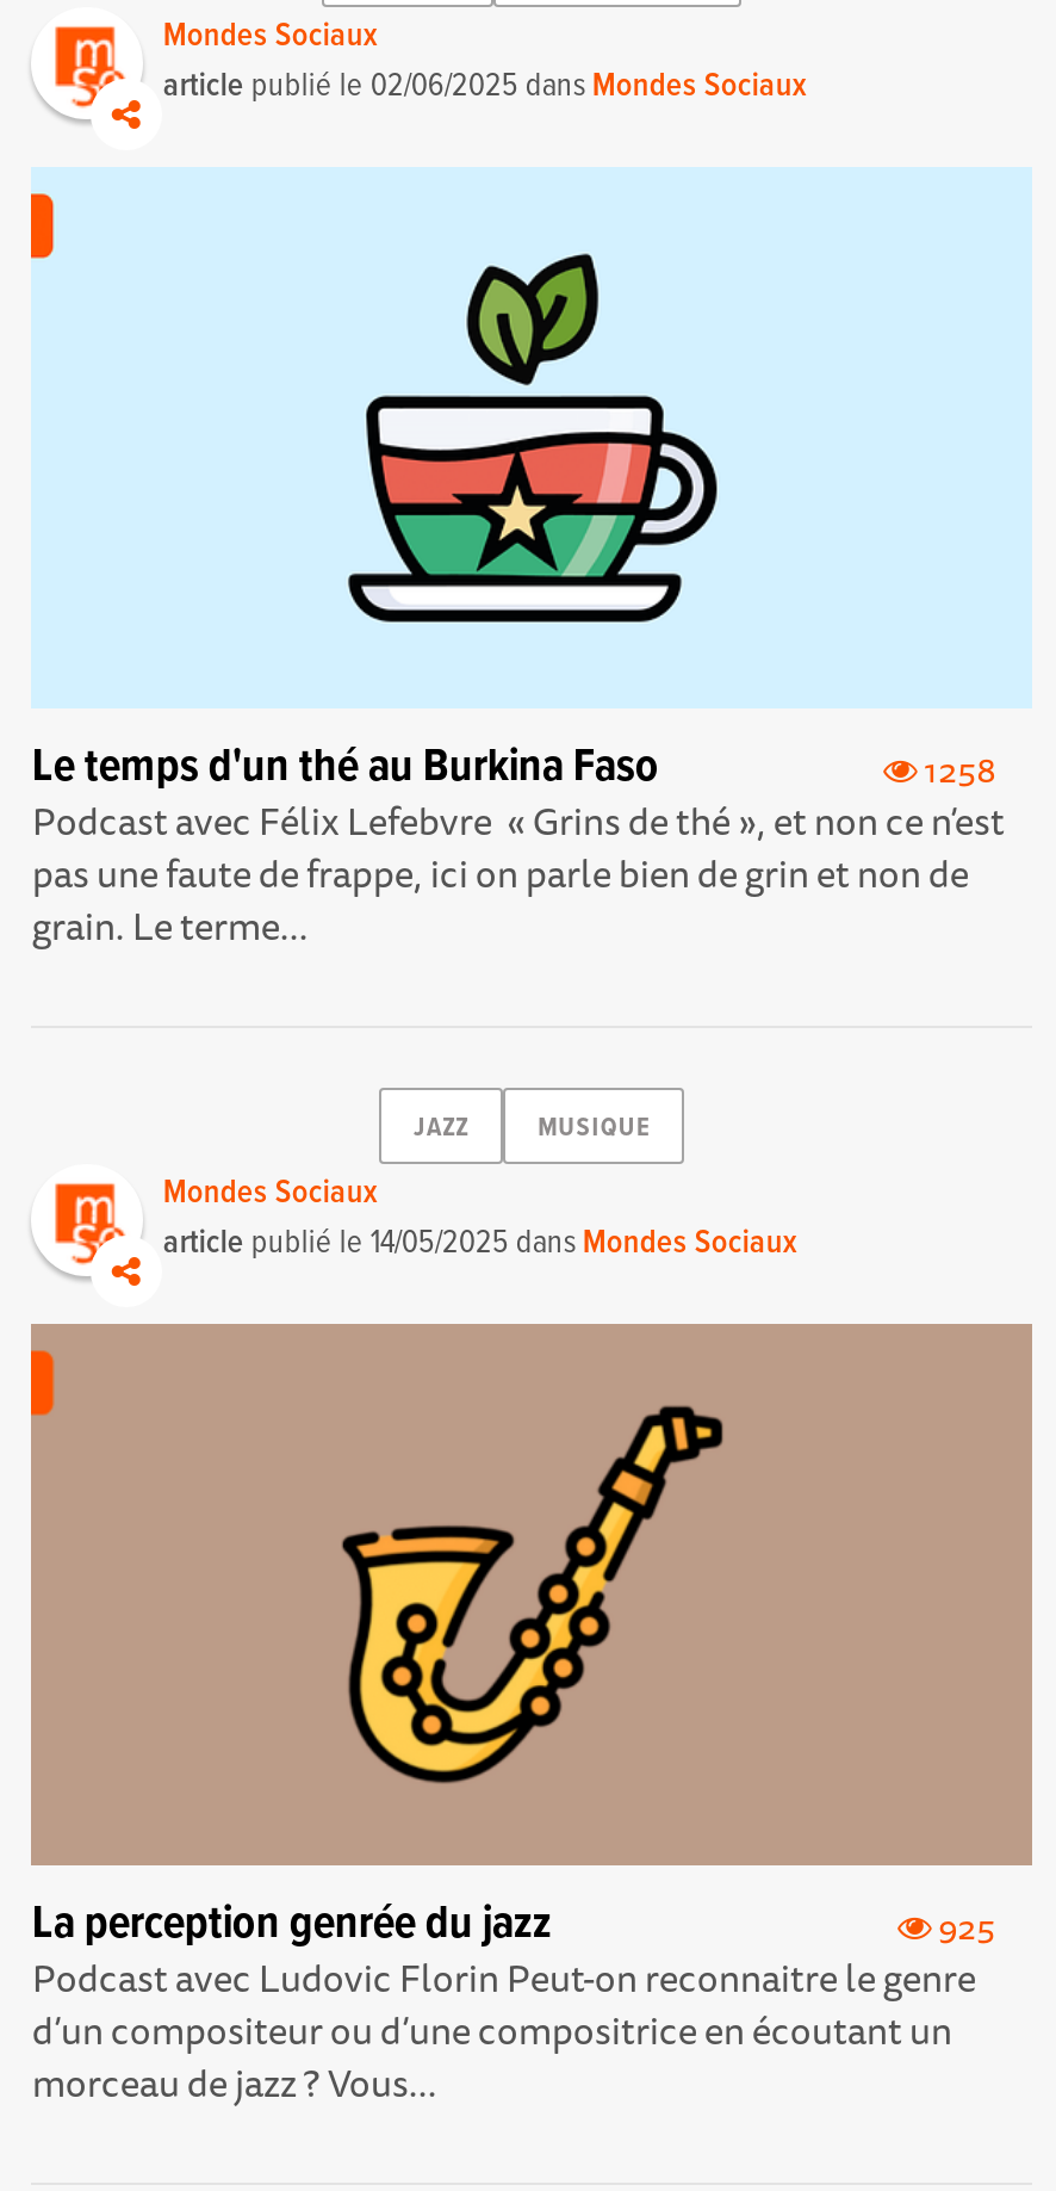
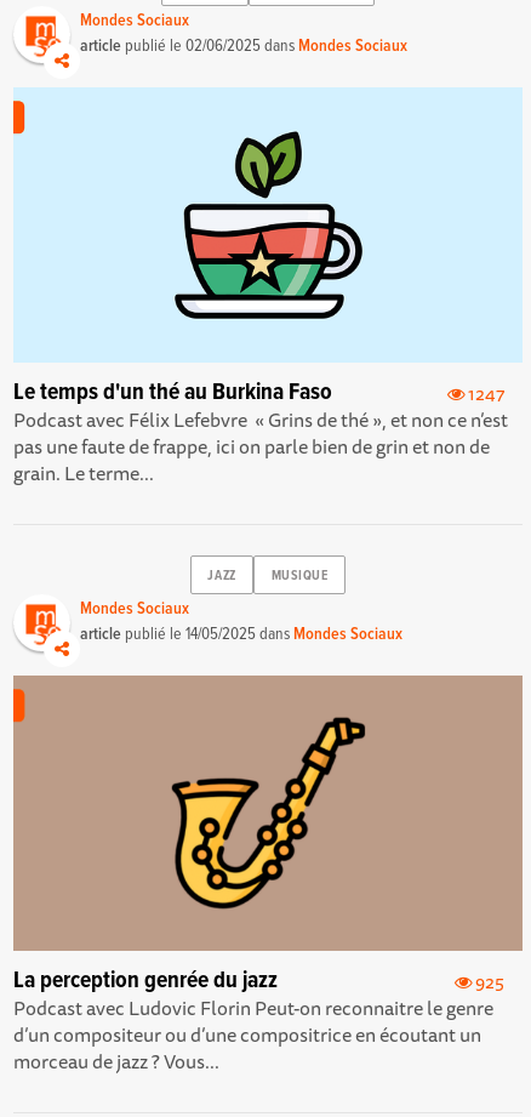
- 1258
+ 1247
